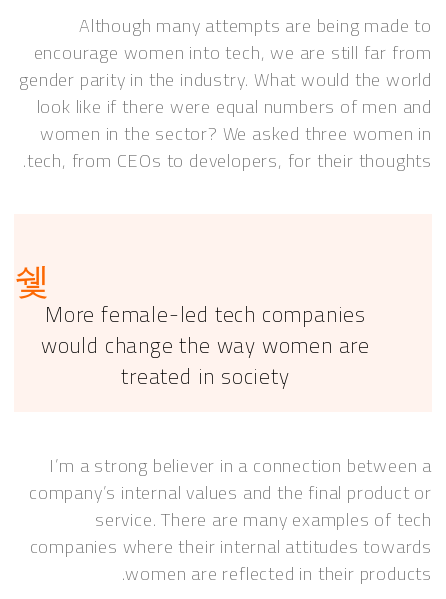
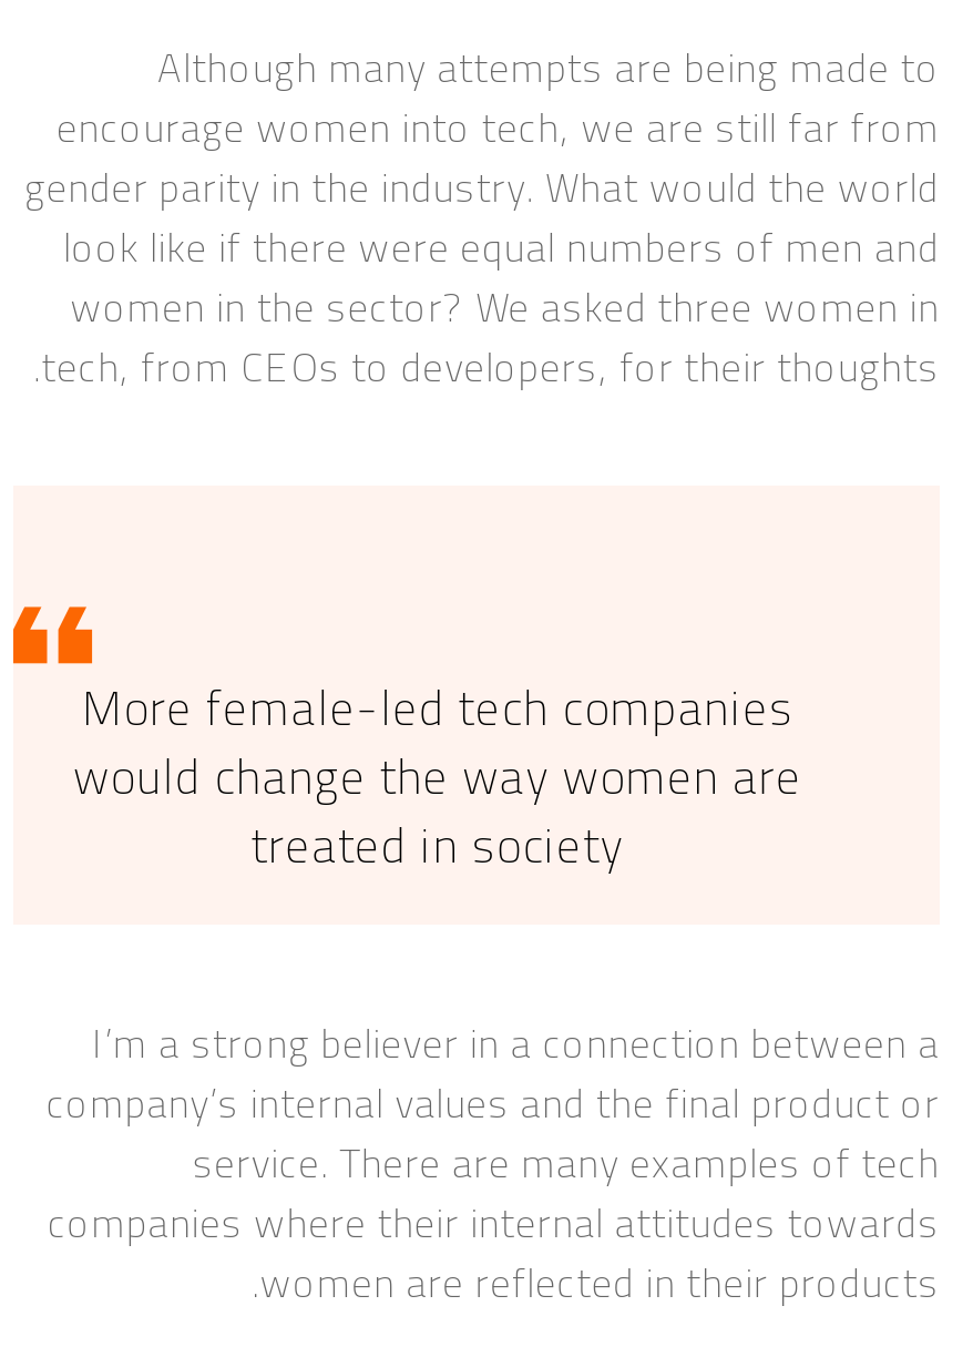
- [image]
+ [image]
